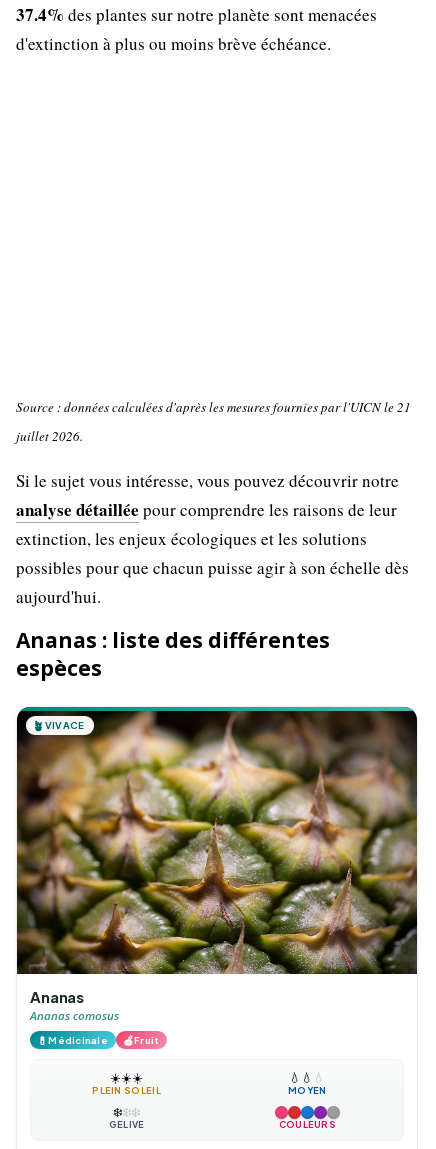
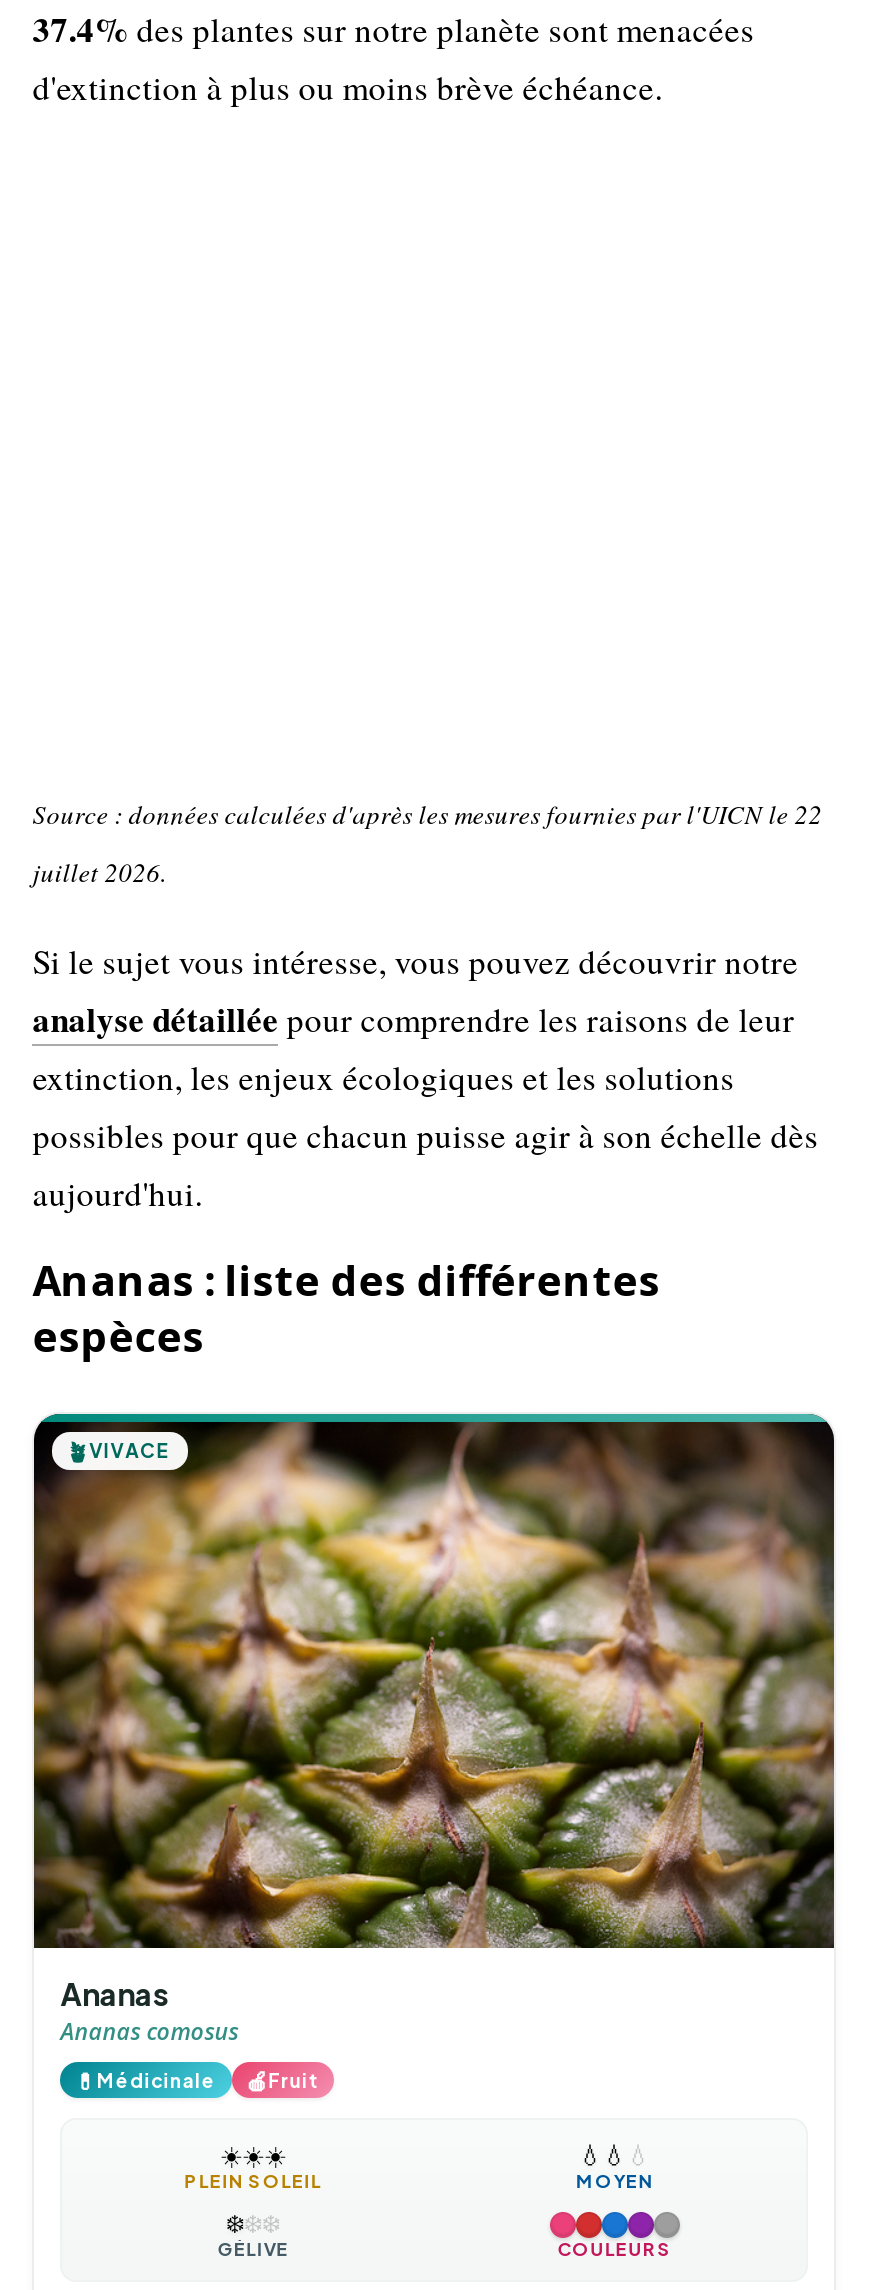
- Source : données calculées d'après les mesures fournies par l'UICN le 21
+ Source : données calculées d'après les mesures fournies par l'UICN le 22
